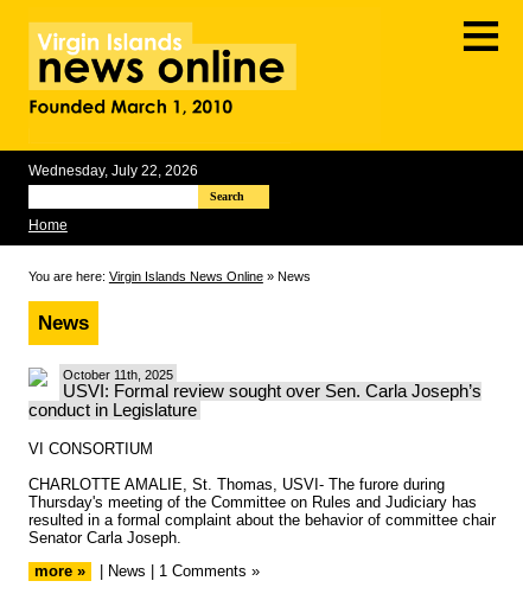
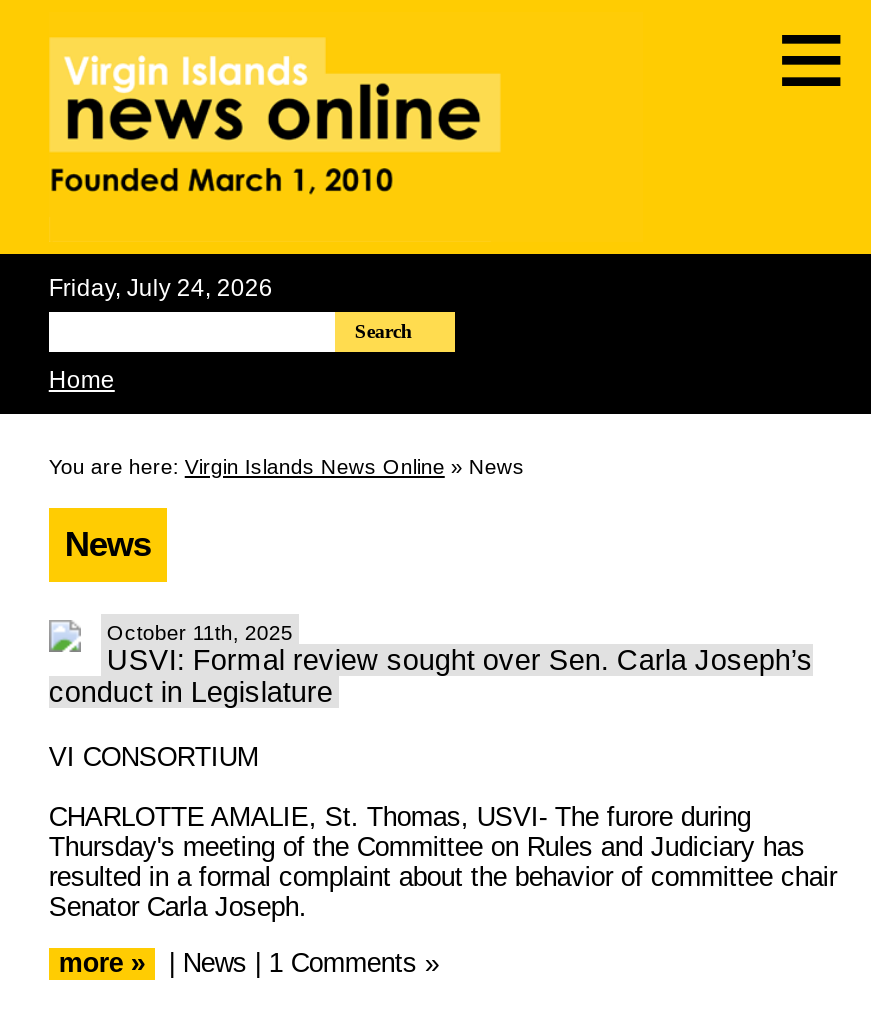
- Wednesday, July 22, 2026
+ Friday, July 24, 2026
